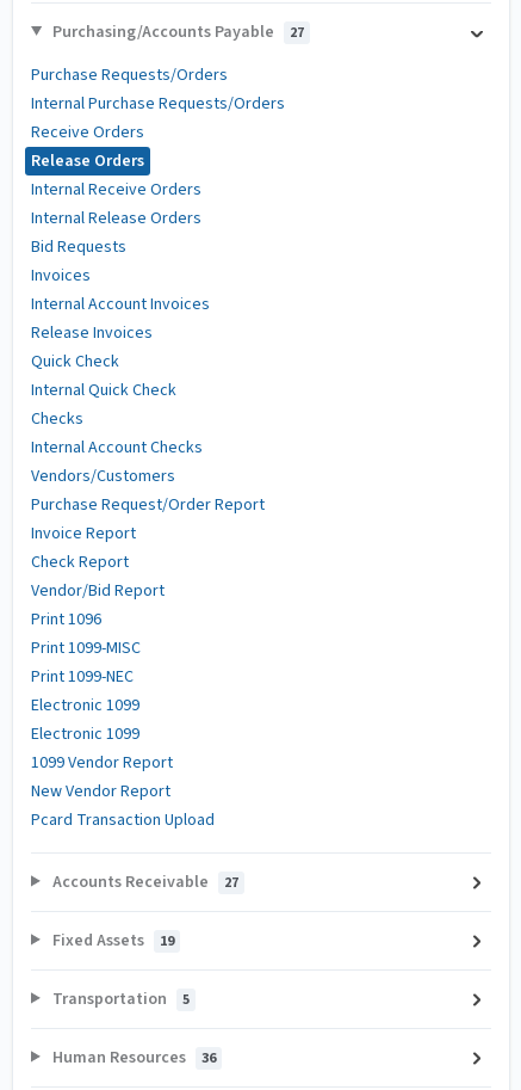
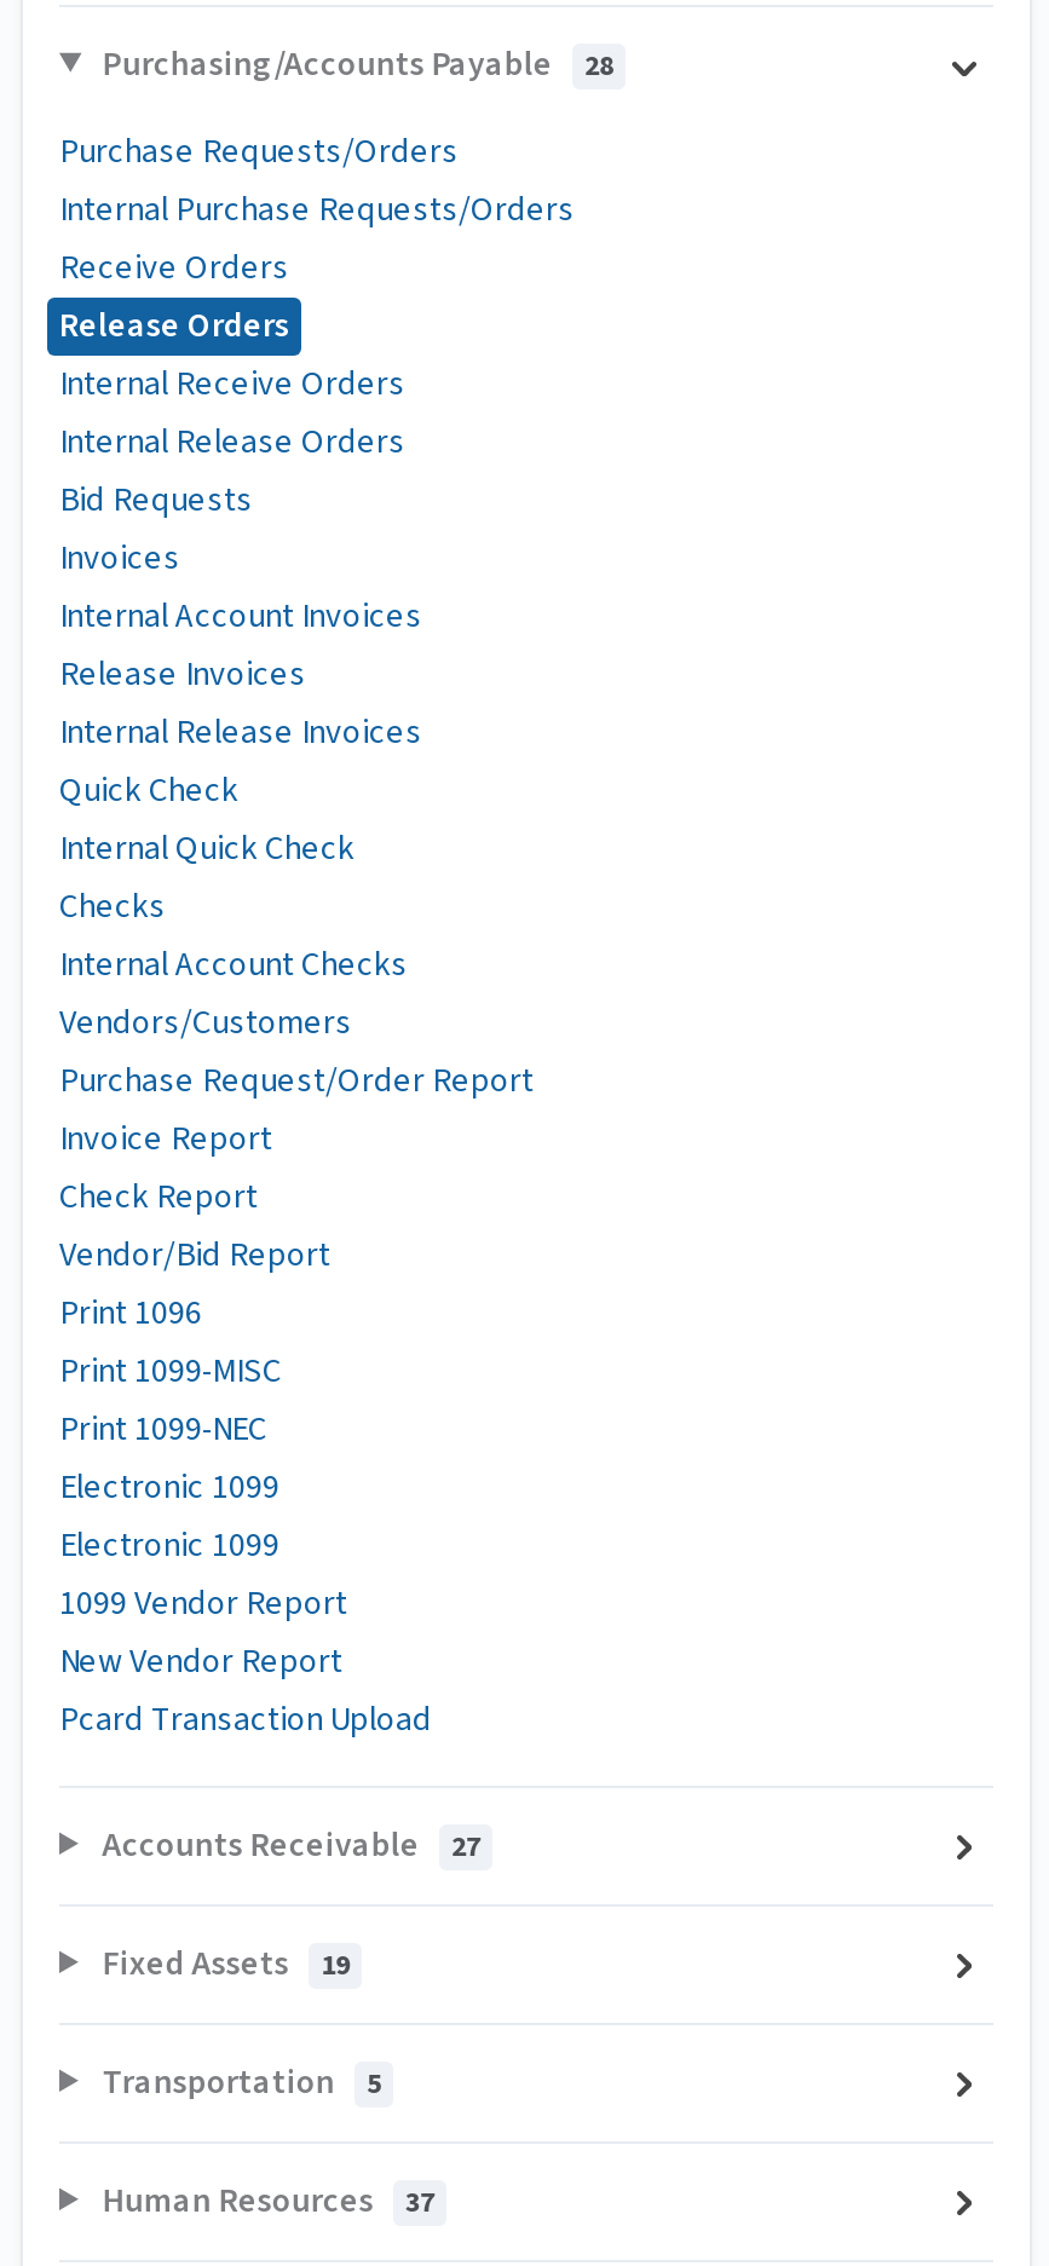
- Purchasing/Accounts Payable 27
+ Purchasing/Accounts Payable 28

+ Internal Release Invoices

- Human Resources 36
+ Human Resources 37
